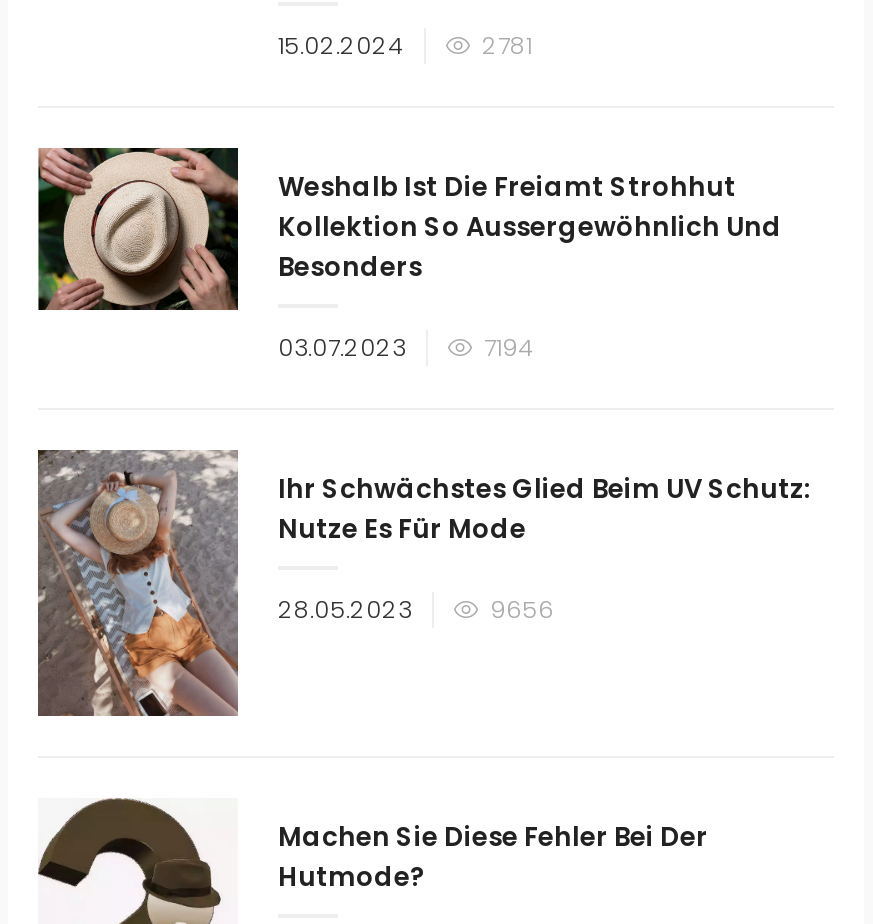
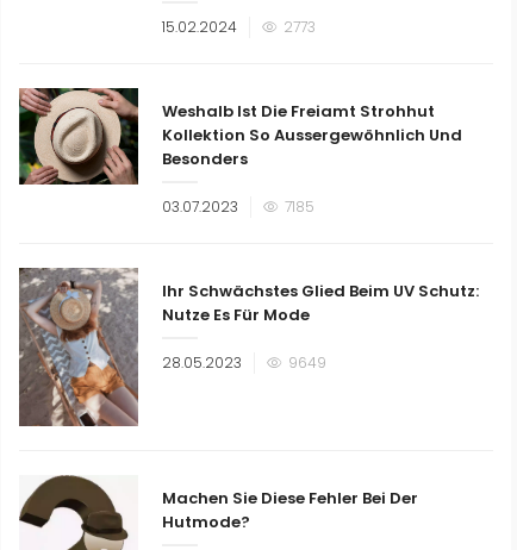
- 2781
+ 2773

- 7194
+ 7185

- 9656
+ 9649
